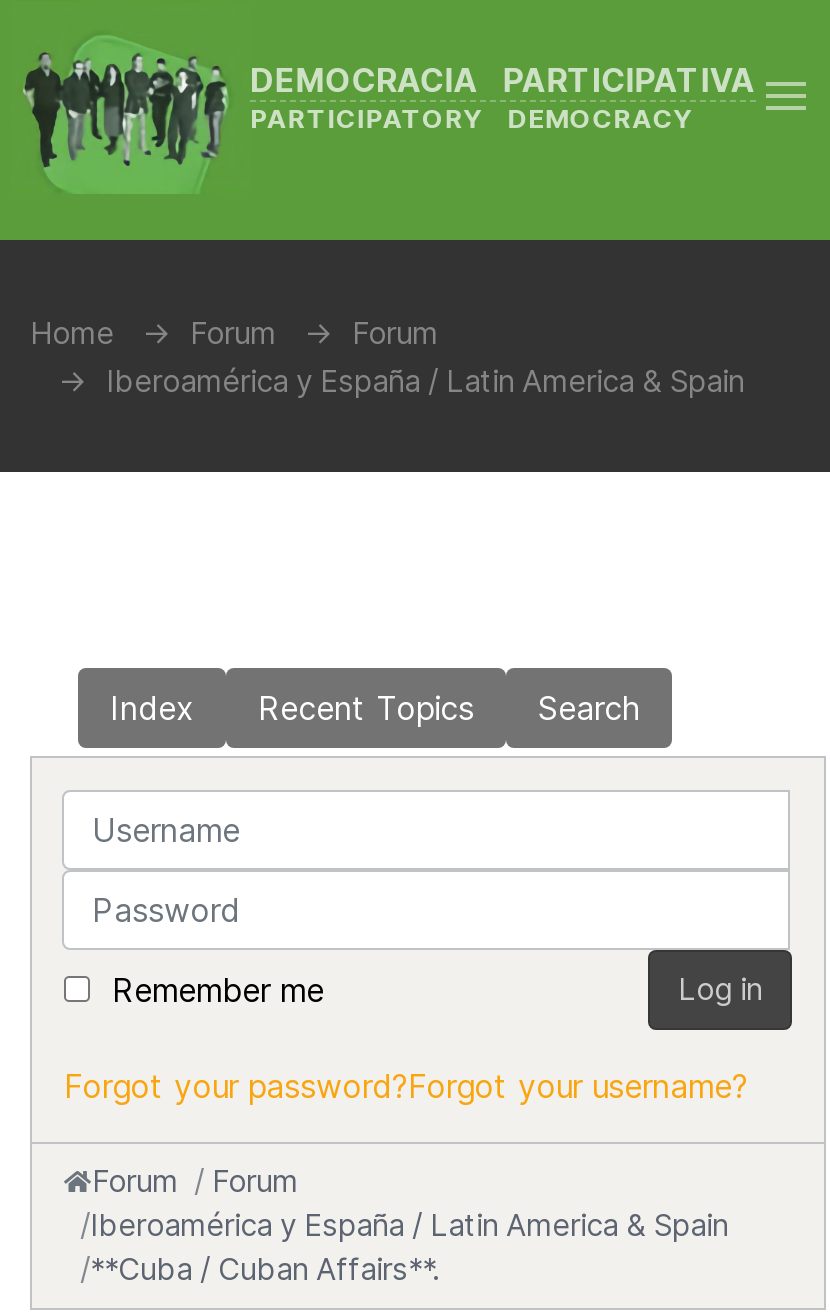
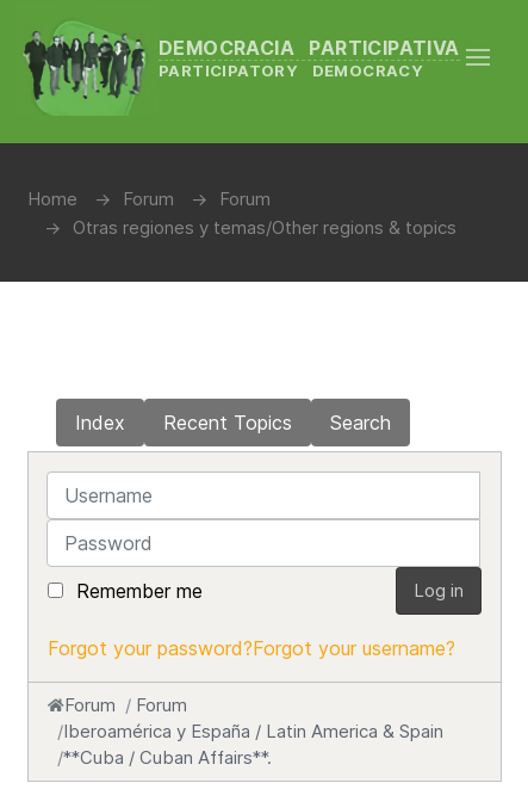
- Iberoamérica y España / Latin America & Spain
+ Otras regiones y temas/Other regions & topics
